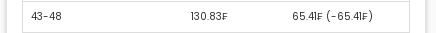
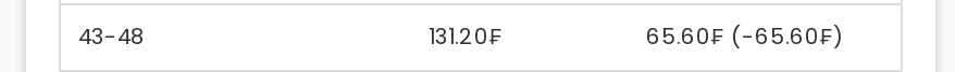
- 130.83₣
+ 131.20₣

- 65.41₣ (-65.41₣)
+ 65.60₣ (-65.60₣)
